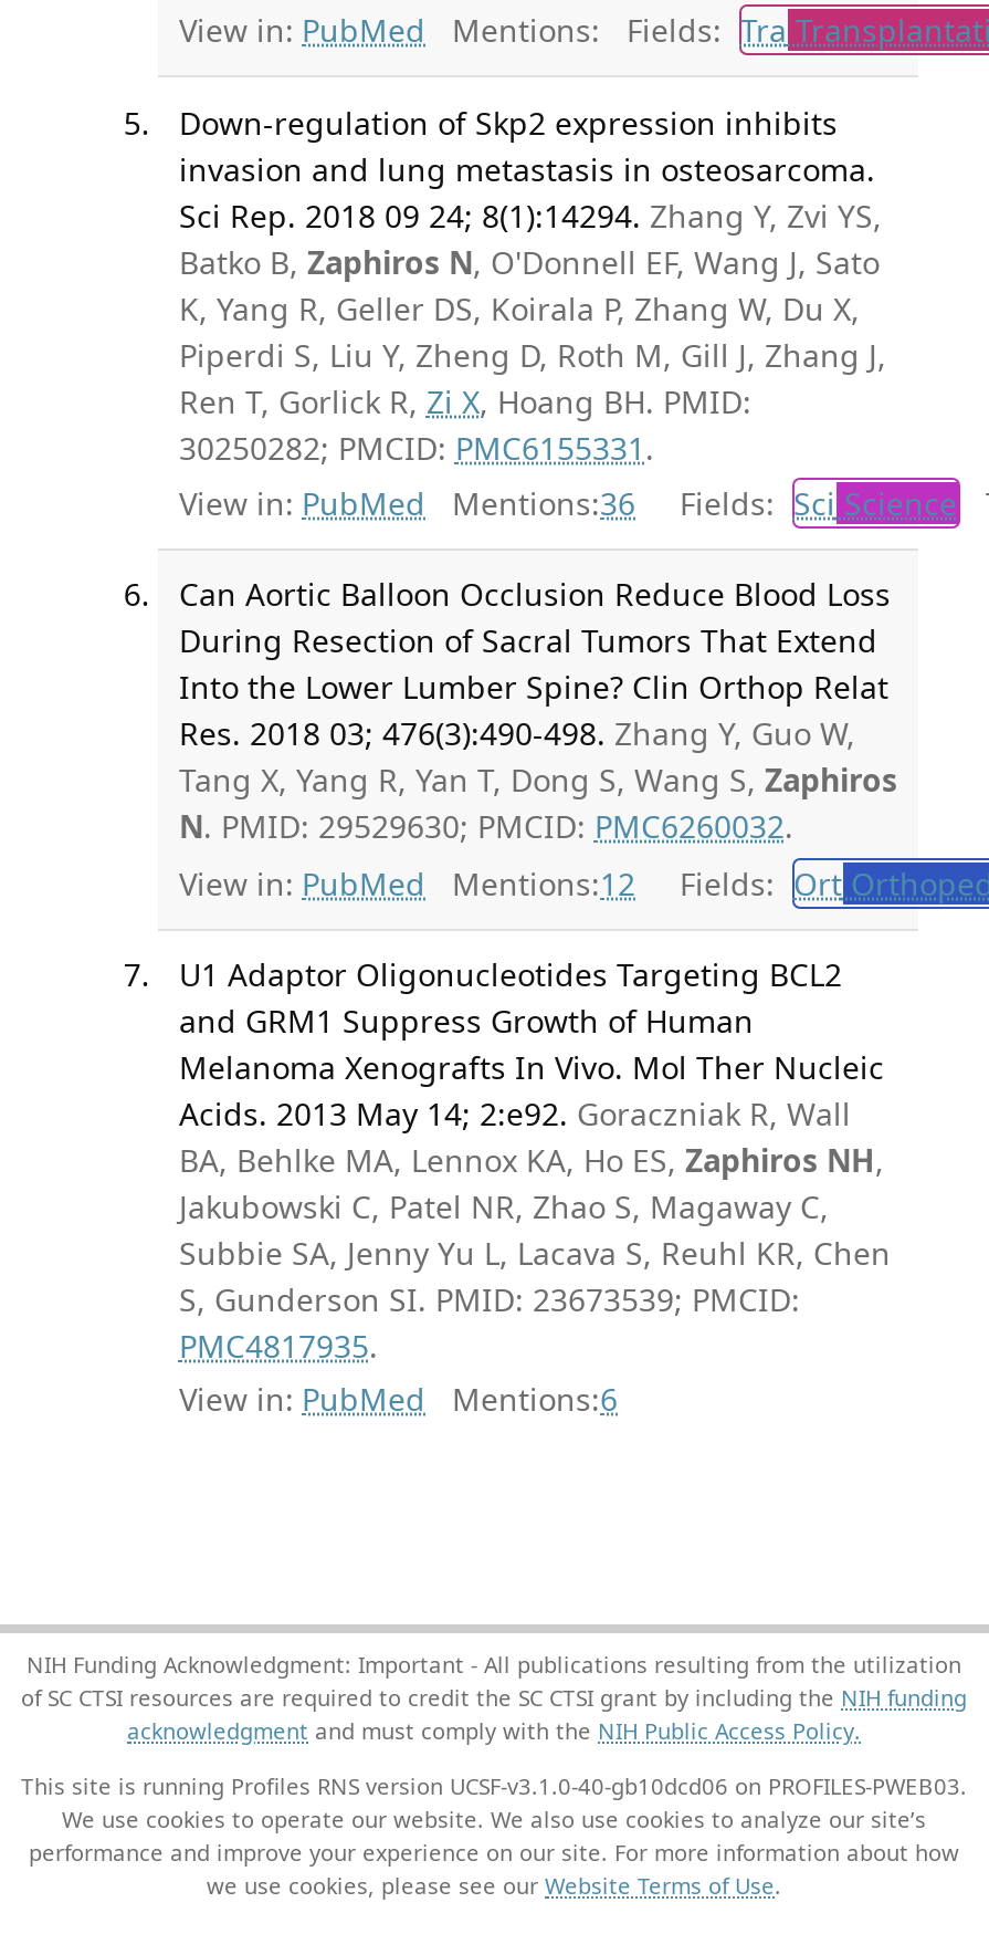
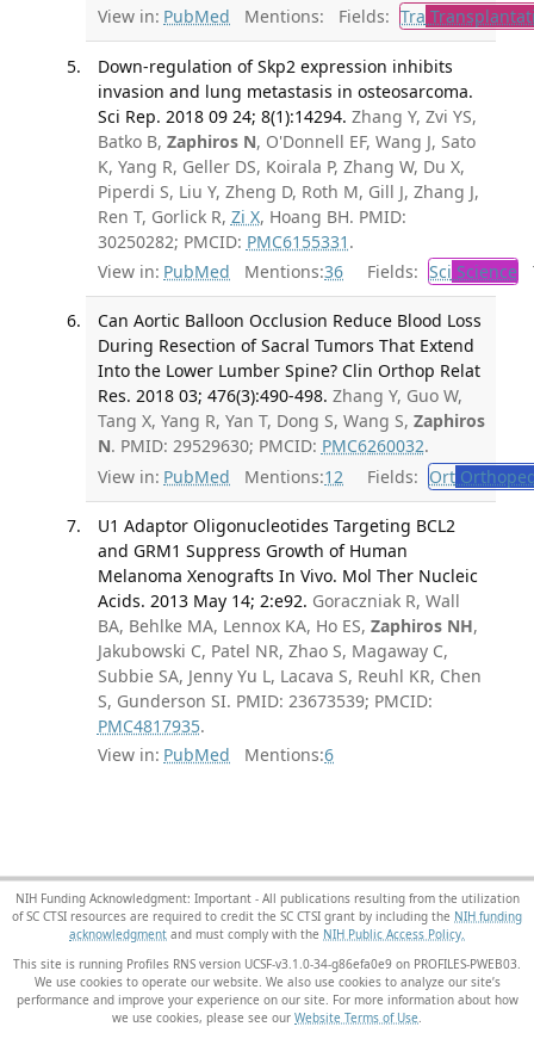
- This site is running Profiles RNS version UCSF-v3.1.0-40-gb10dcd06 on PROFILES-PWEB03.
+ This site is running Profiles RNS version UCSF-v3.1.0-34-g86efa0e9 on PROFILES-PWEB03.
